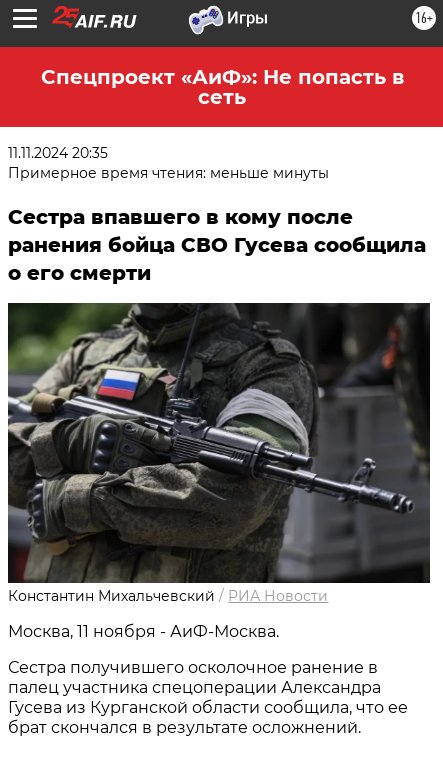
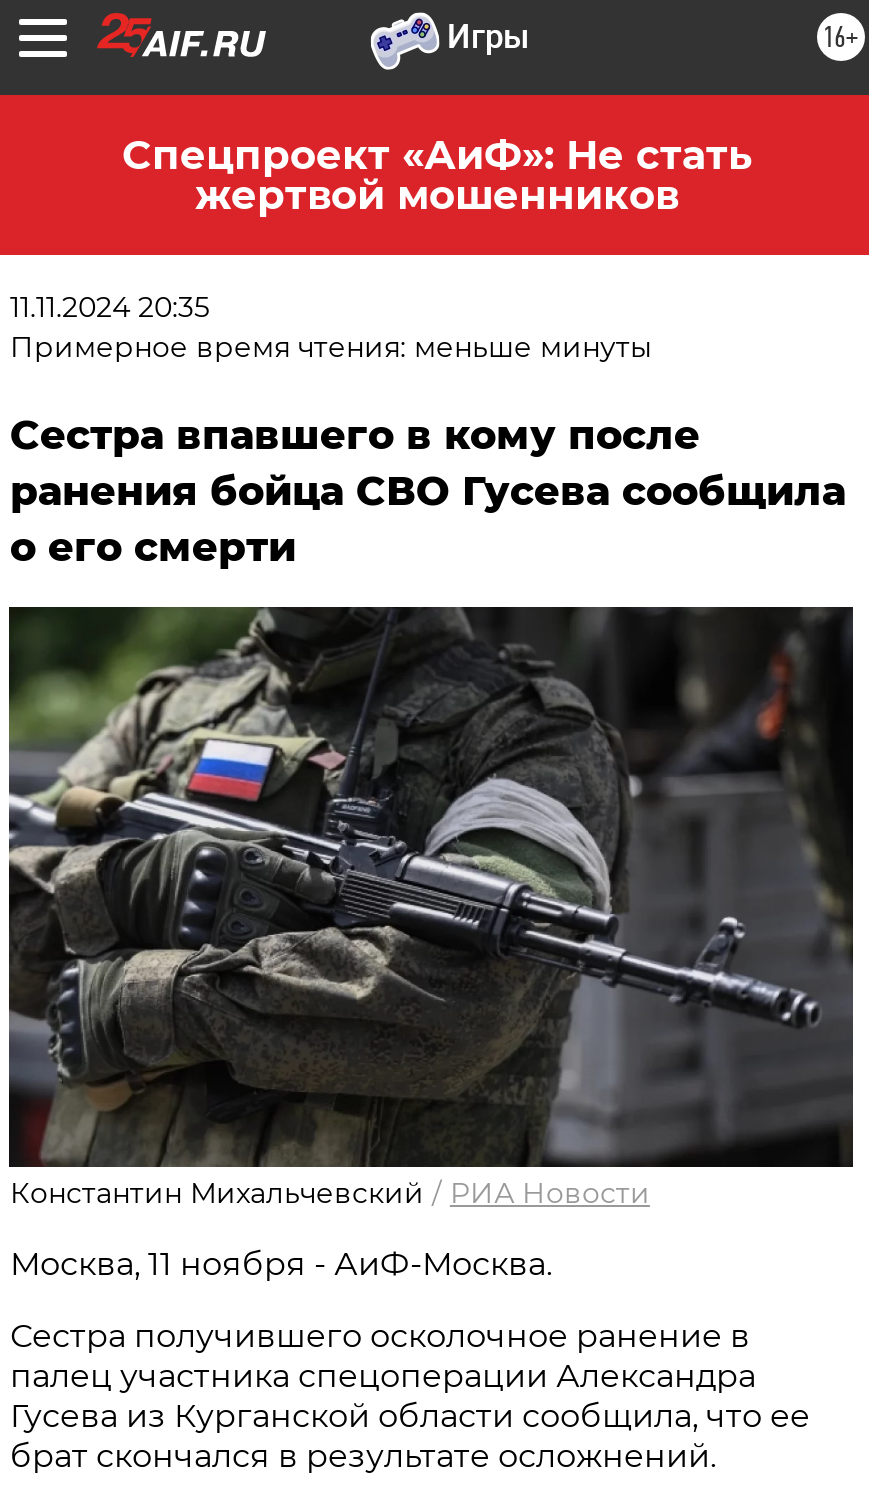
- Спецпроект «АиФ»: Не попасть в
- сеть
+ Спецпроект «АиФ»: Не стать
+ жертвой мошенников
